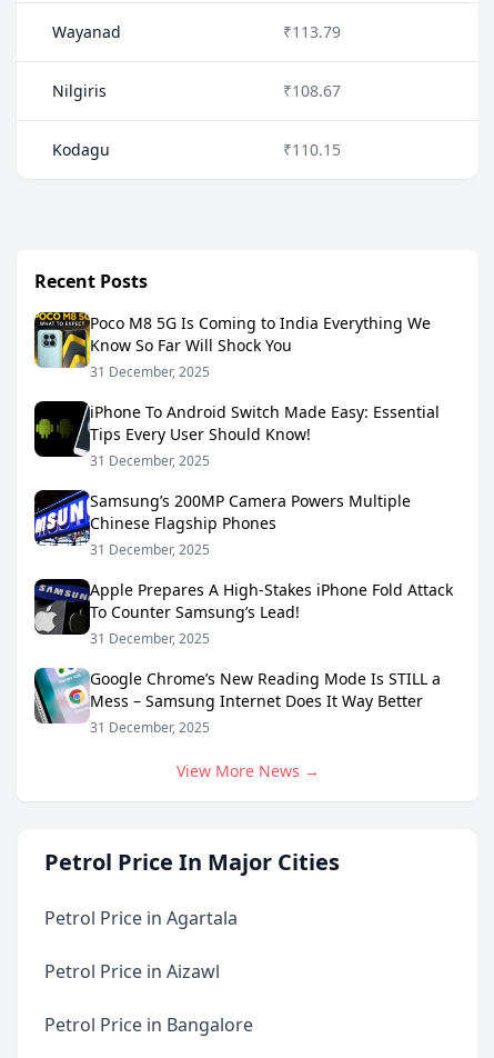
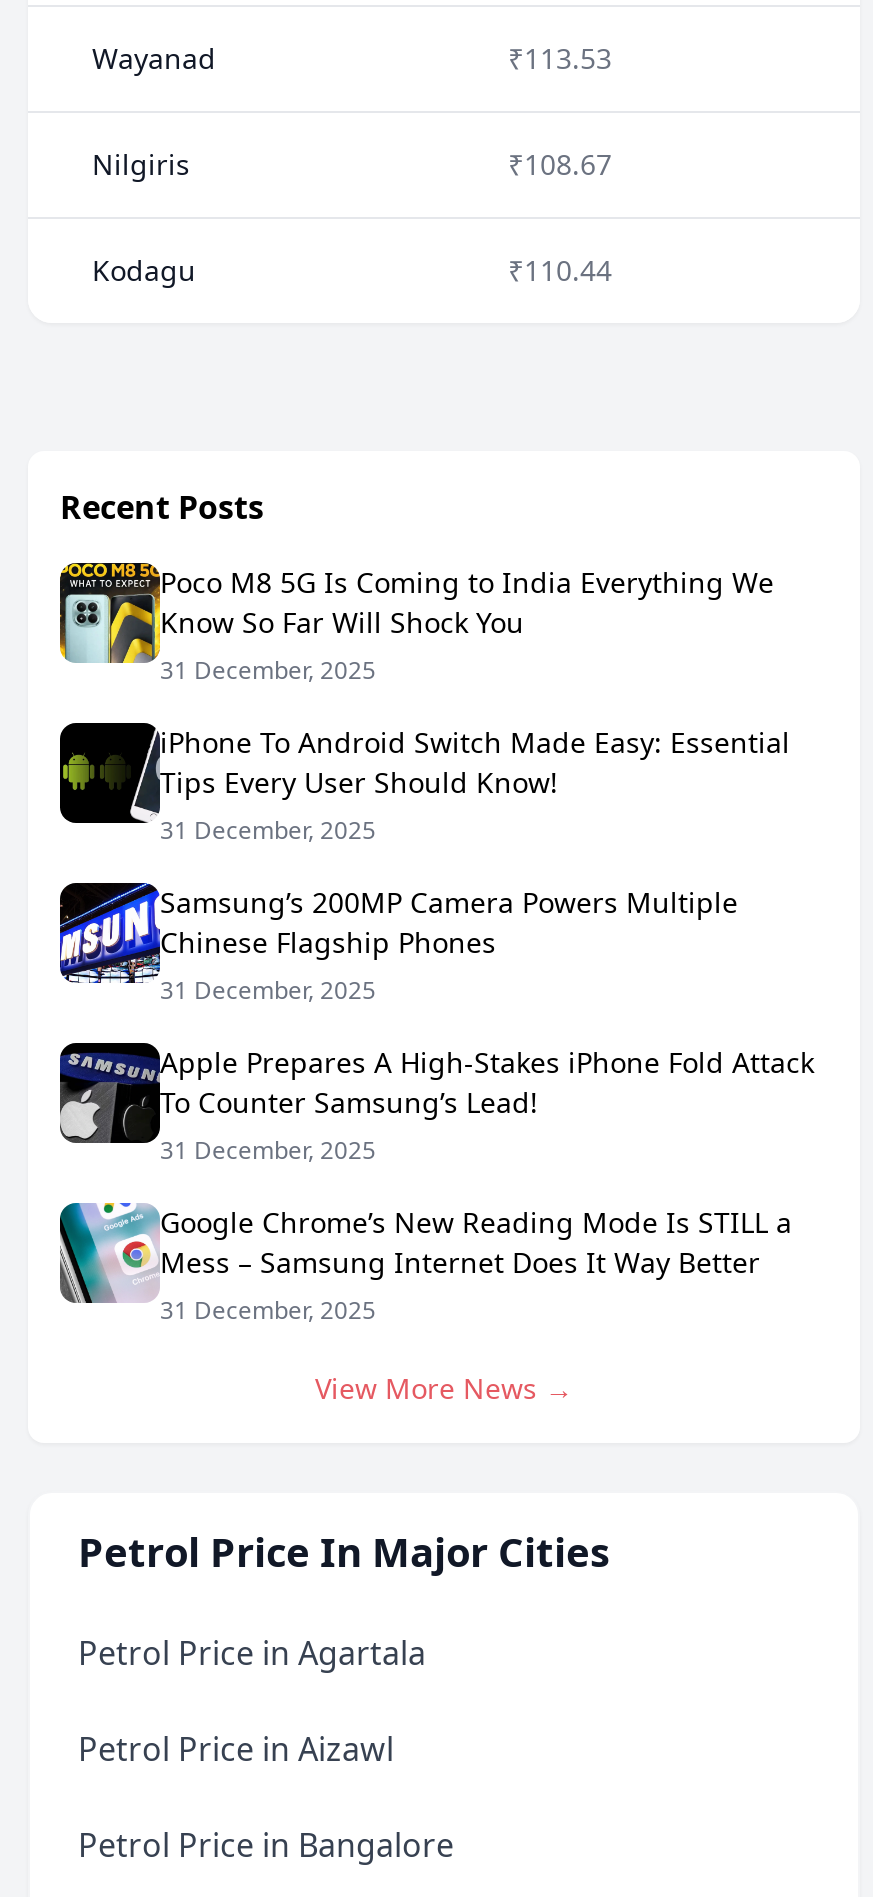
- ₹113.79
+ ₹113.53

- ₹110.15
+ ₹110.44
